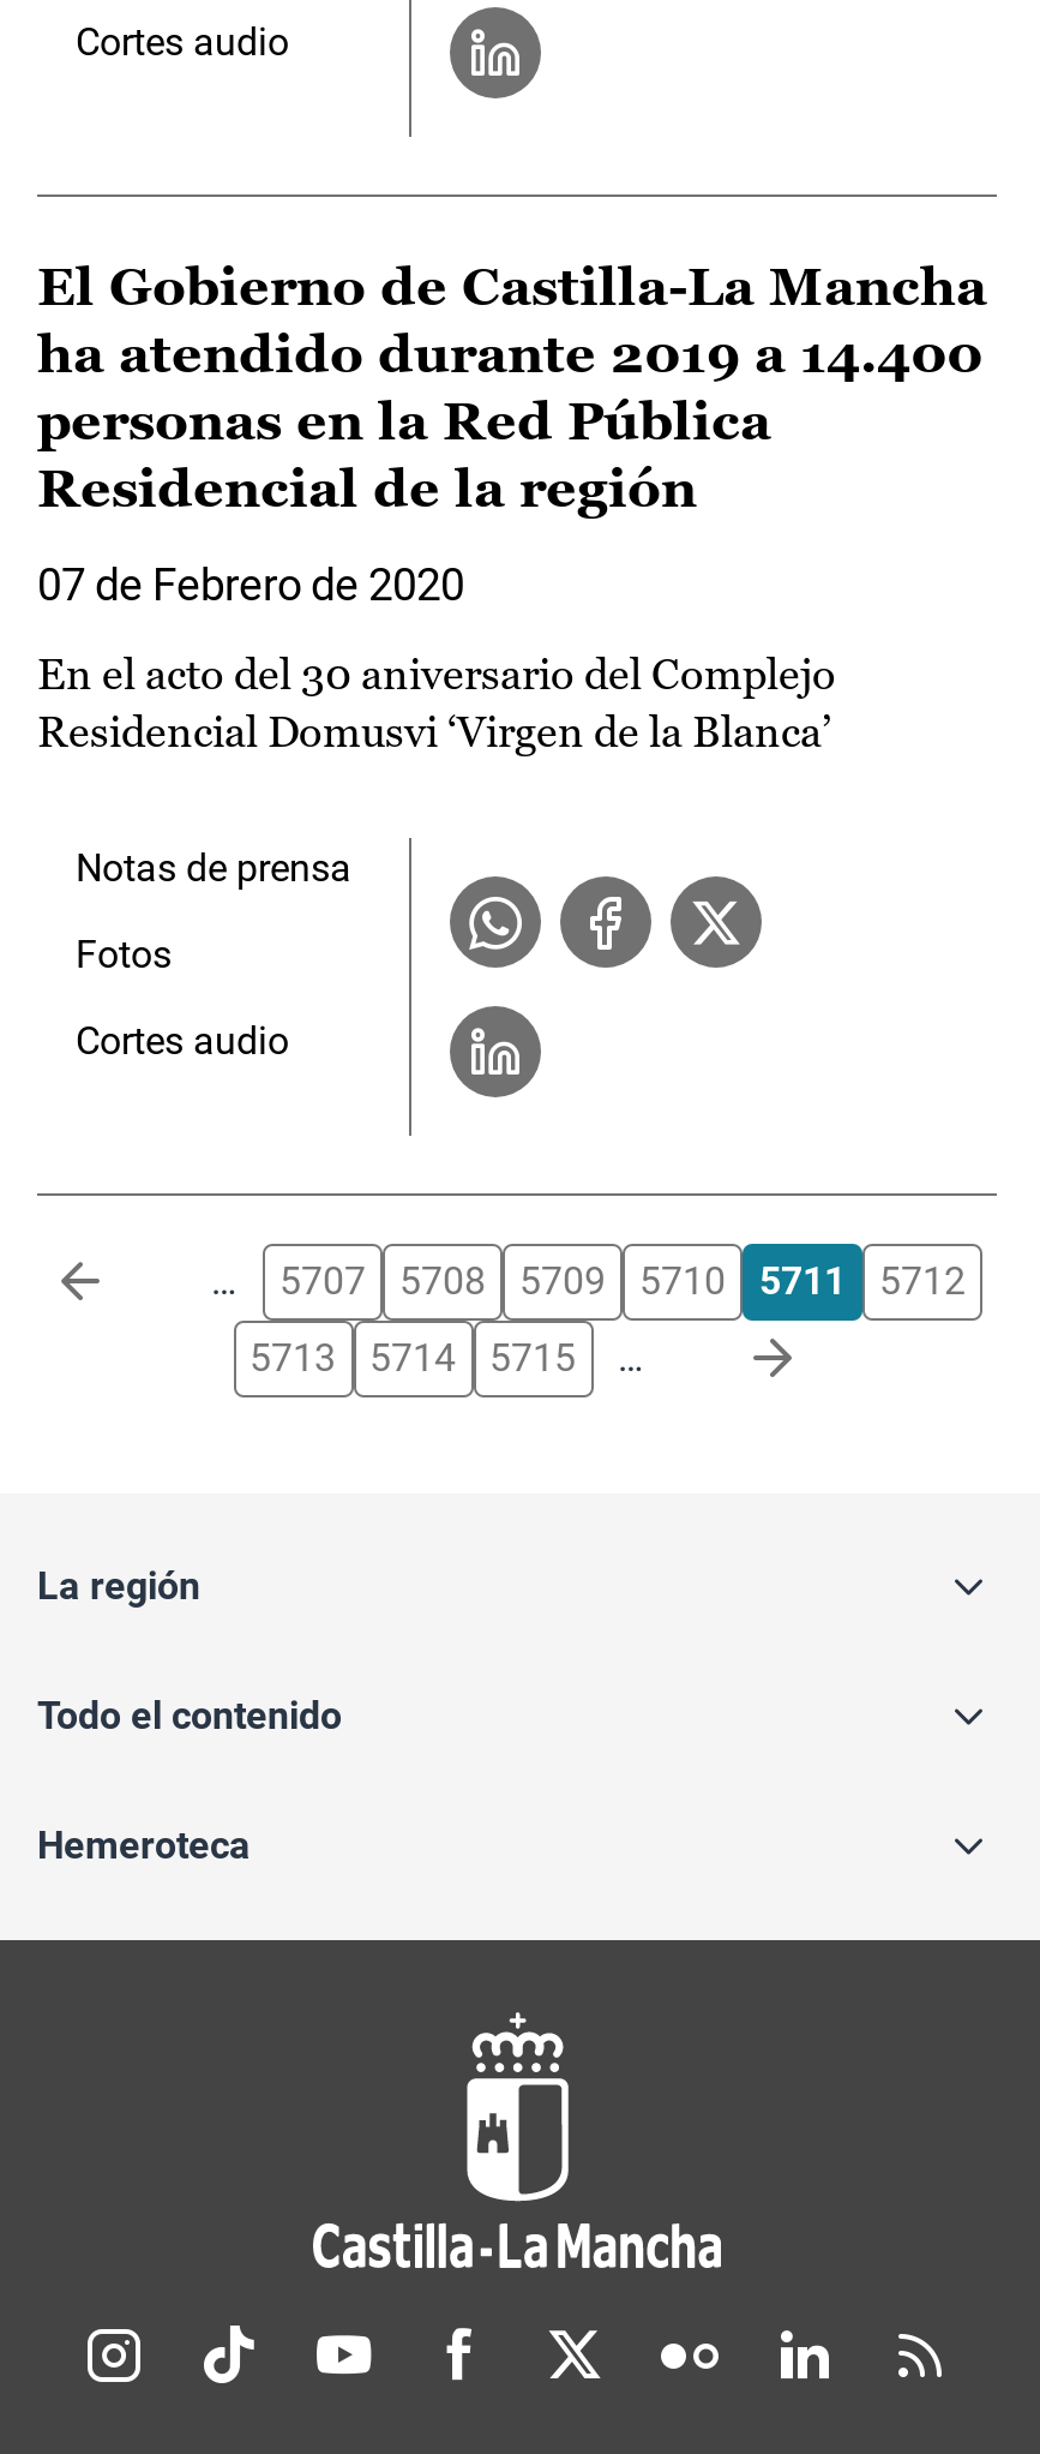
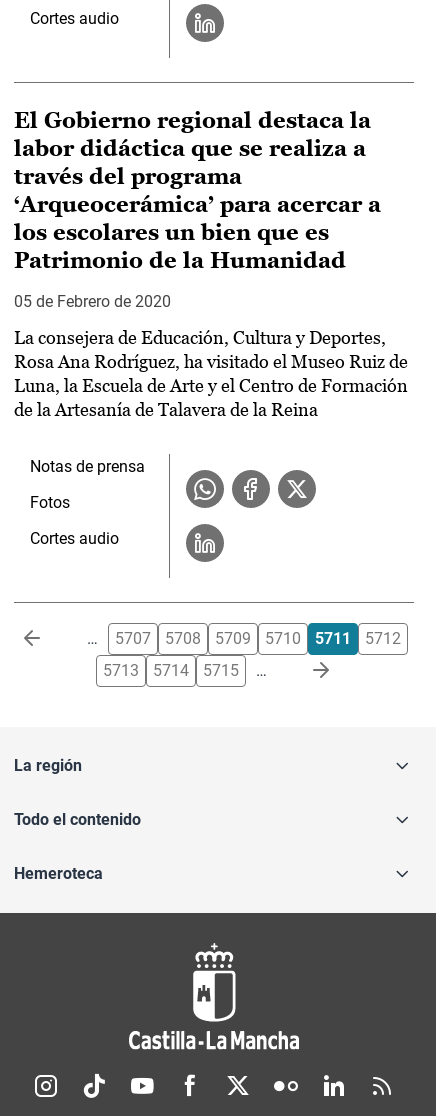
- El Gobierno de Castilla-La Mancha
- ha atendido durante 2019 a 14.400
- personas en la Red Pública
- Residencial de la región
+ El Gobierno regional destaca la
+ labor didáctica que se realiza a
+ través del programa
+ ‘Arqueocerámica’ para acercar a
+ los escolares un bien que es
+ Patrimonio de la Humanidad

- 07 de Febrero de 2020
+ 05 de Febrero de 2020

- En el acto del 30 aniversario del Complejo
- Residencial Domusvi ‘Virgen de la Blanca’
+ La consejera de Educación, Cultura y Deportes,
+ Rosa Ana Rodríguez, ha visitado el Museo Ruiz de
+ Luna, la Escuela de Arte y el Centro de Formación
+ de la Artesanía de Talavera de la Reina
